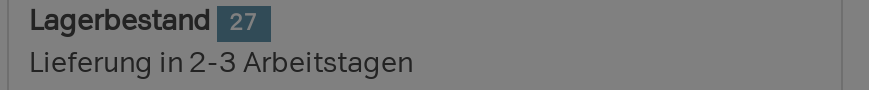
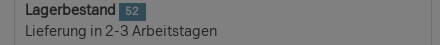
- Lagerbestand 27
+ Lagerbestand 52
